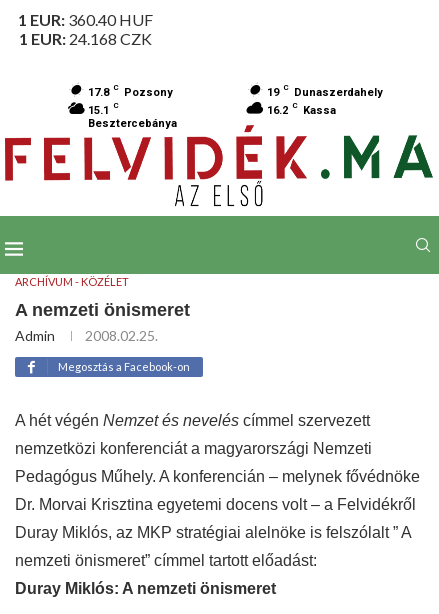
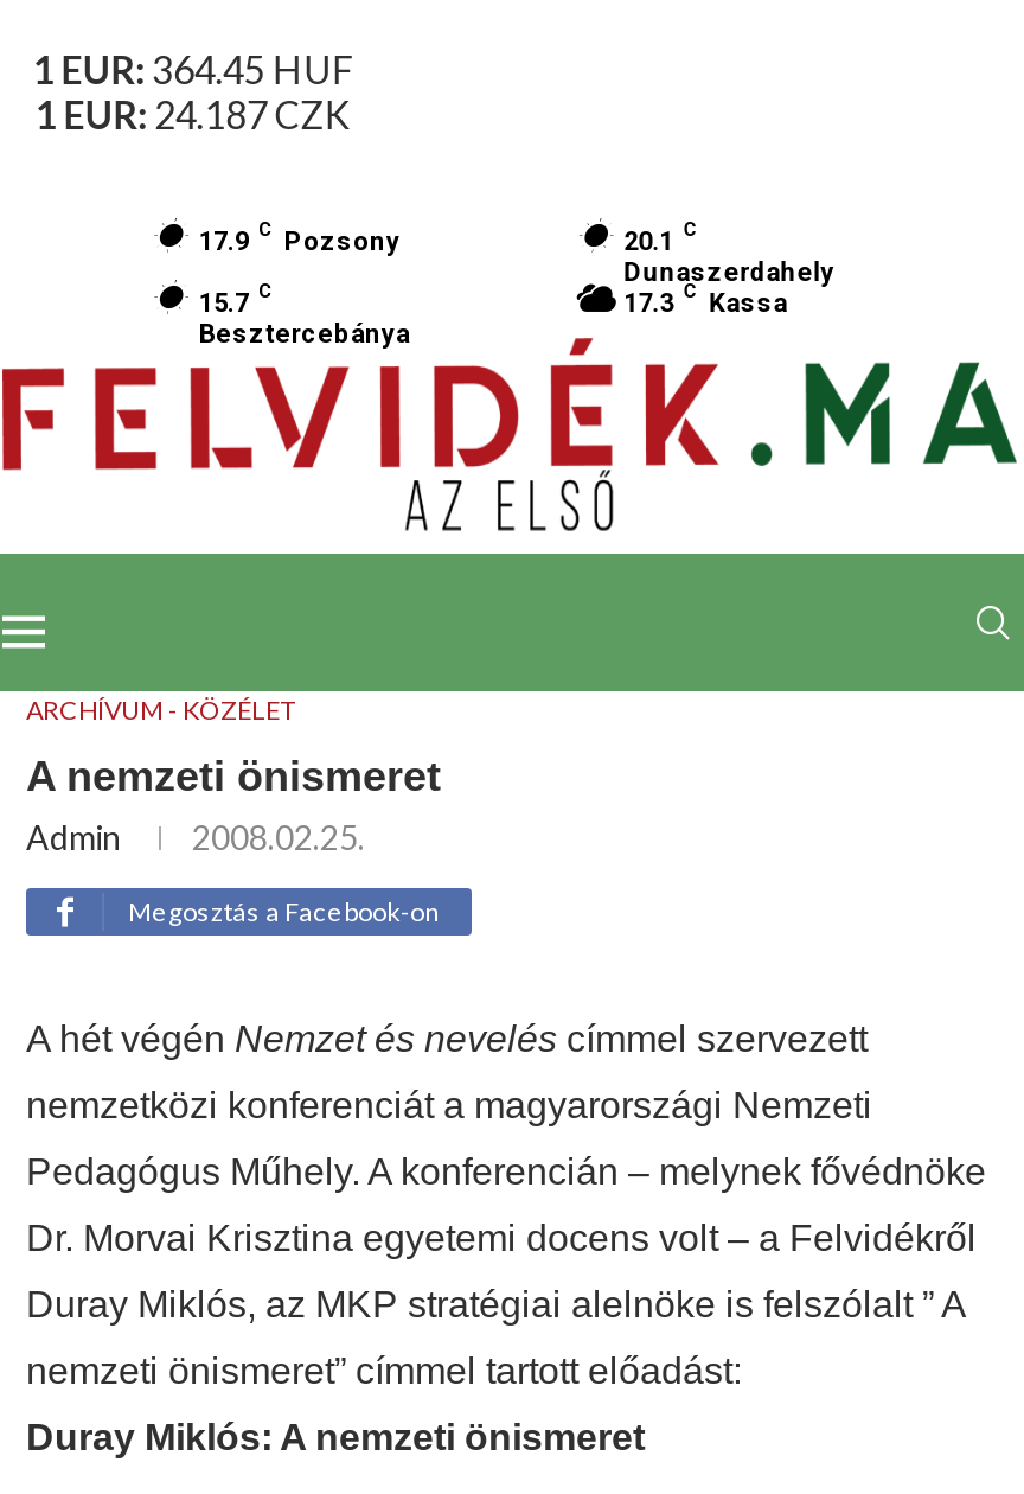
- 1 EUR: 360.40 HUF
- 1 EUR: 24.168 CZK
+ 1 EUR: 364.45 HUF
+ 1 EUR: 24.187 CZK

- 17.8 C Pozsony
- 19 C Dunaszerdahely
- 15.1 C
+ 17.9 C Pozsony
+ 20.1 C
+ Dunaszerdahely
+ 15.7 C

- 16.2 C Kassa
+ 17.3 C Kassa
